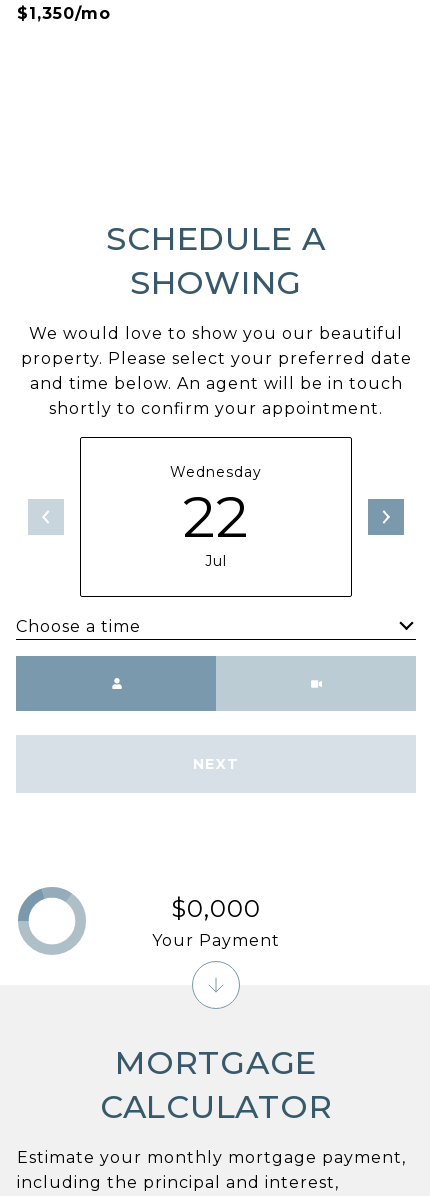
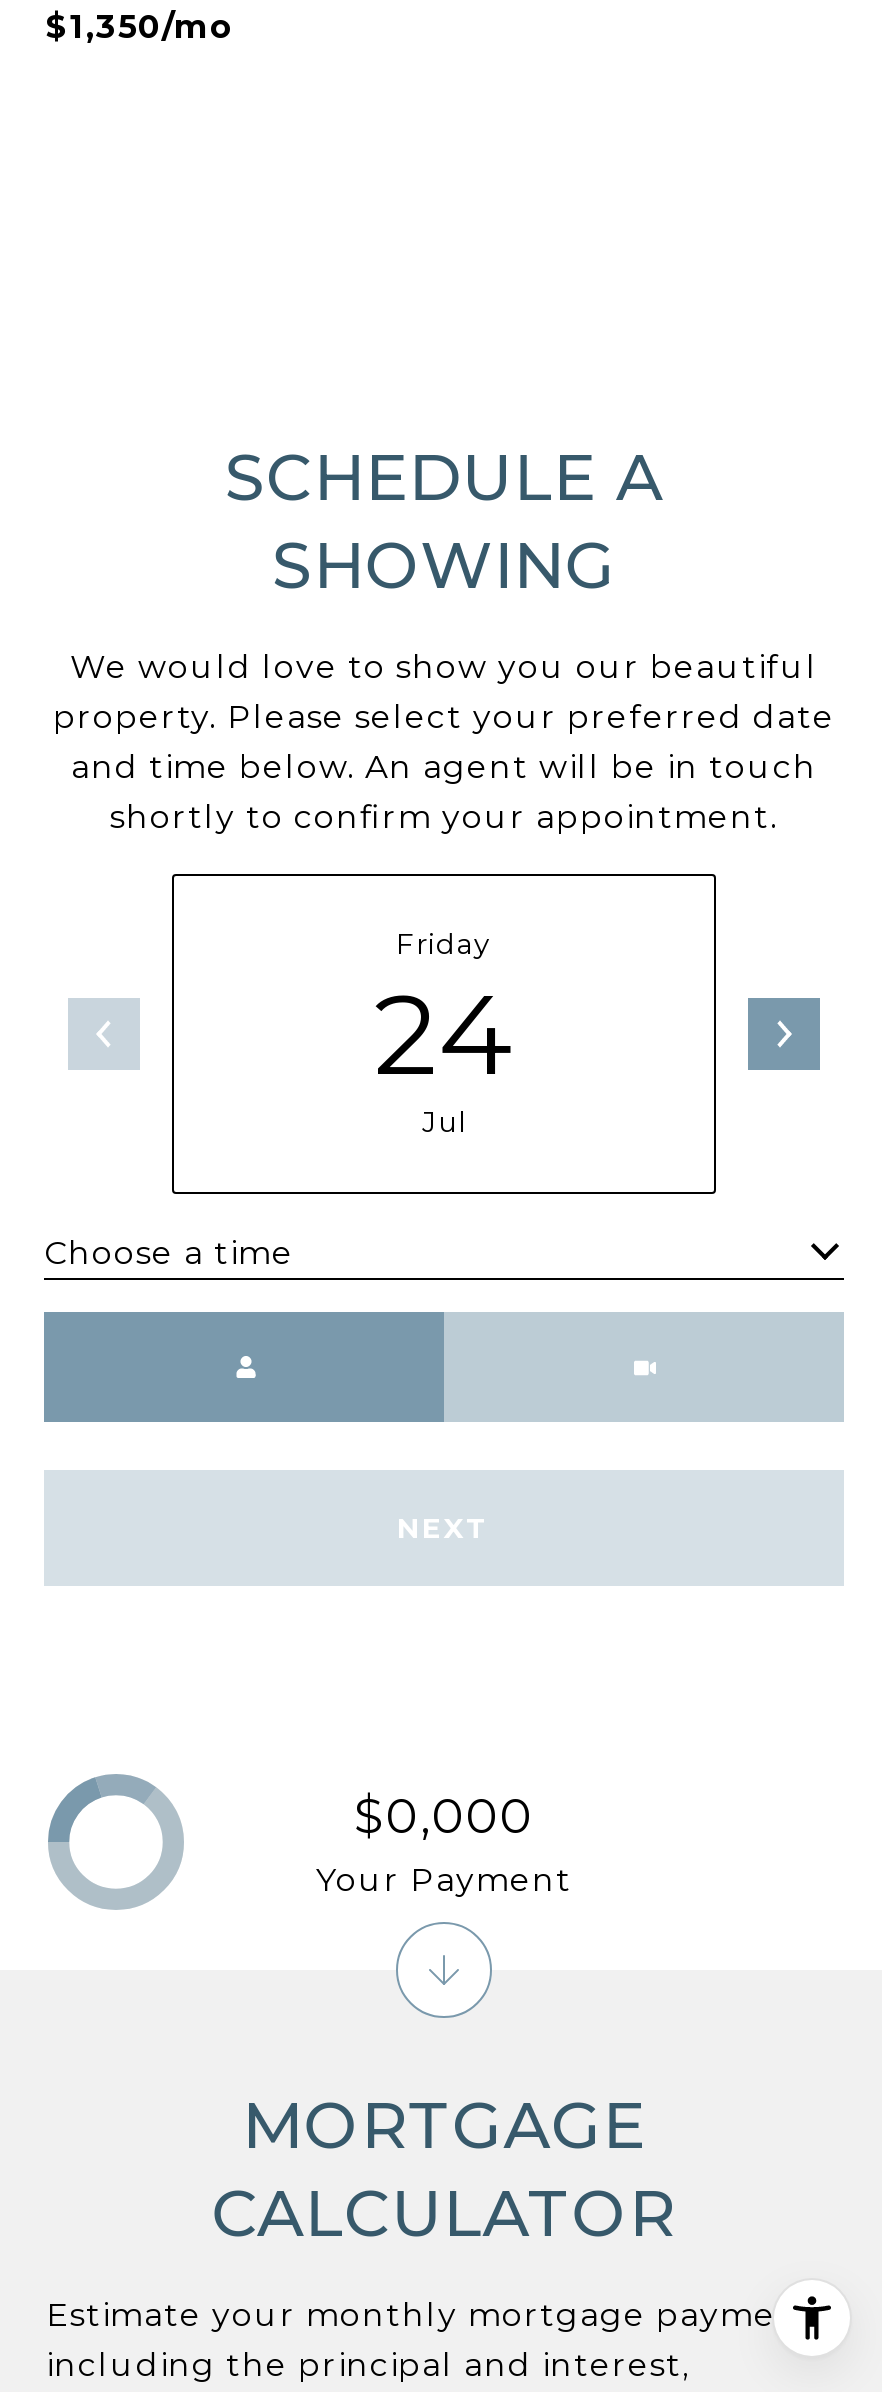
- Wednesday
- 22
+ Friday
+ 24
